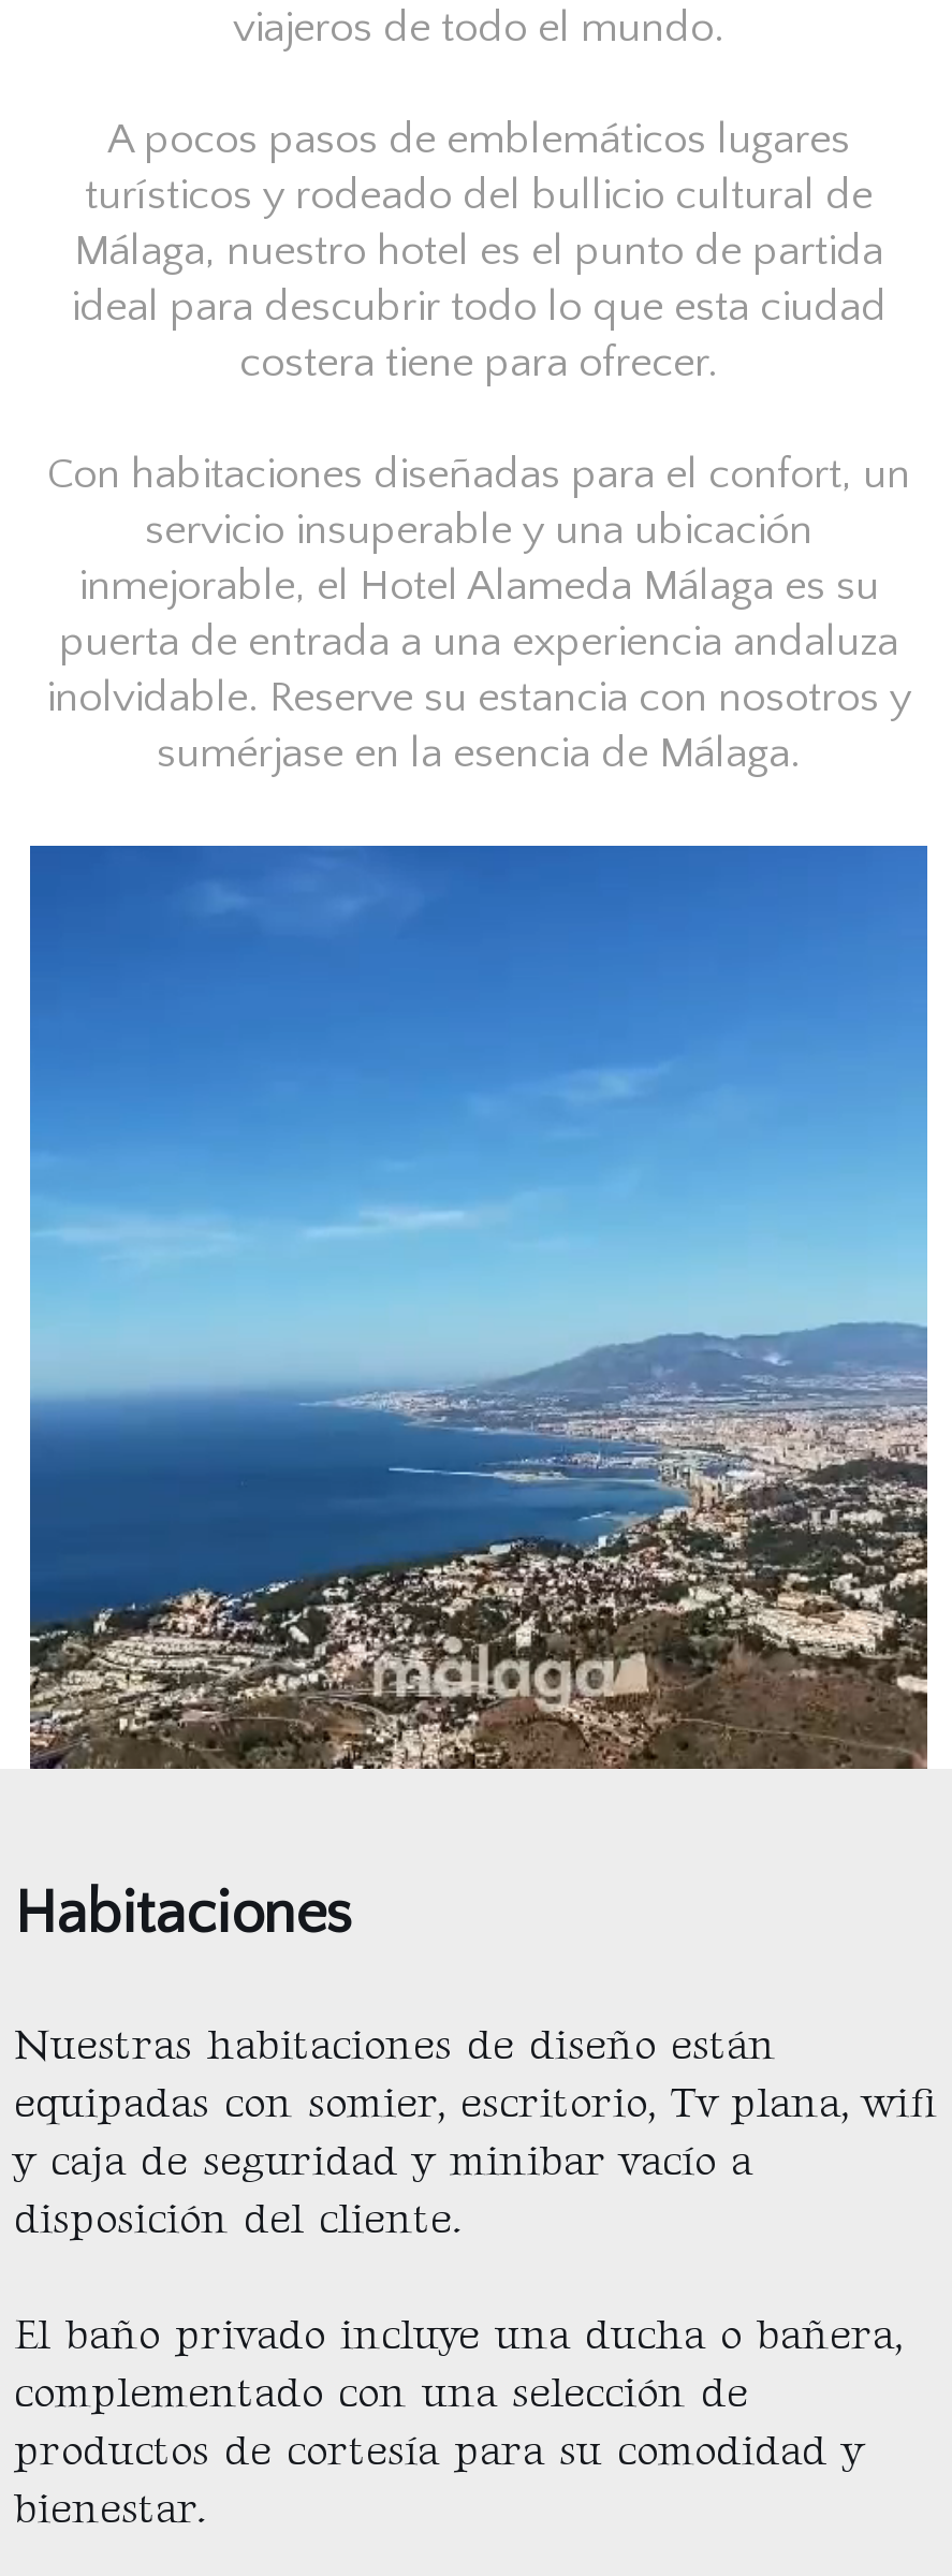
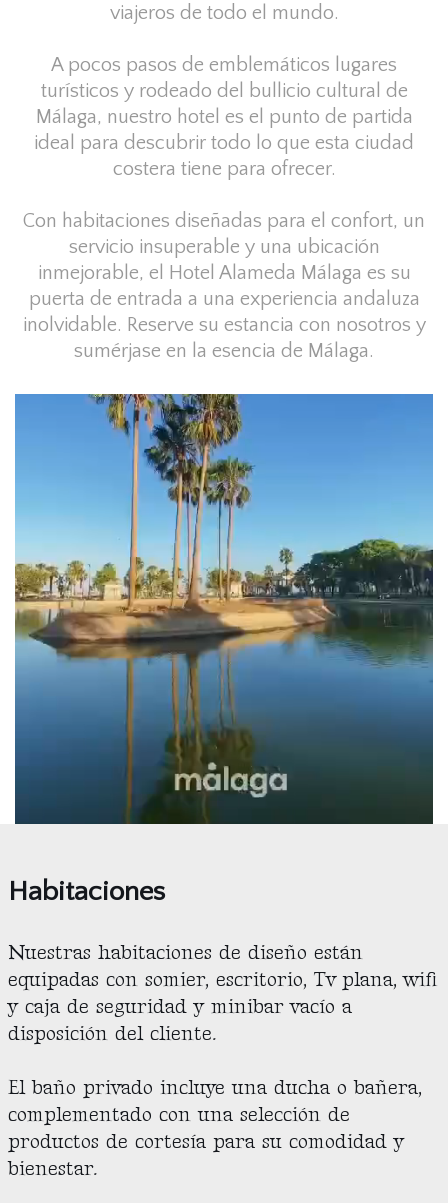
- [image]
+ [image]
